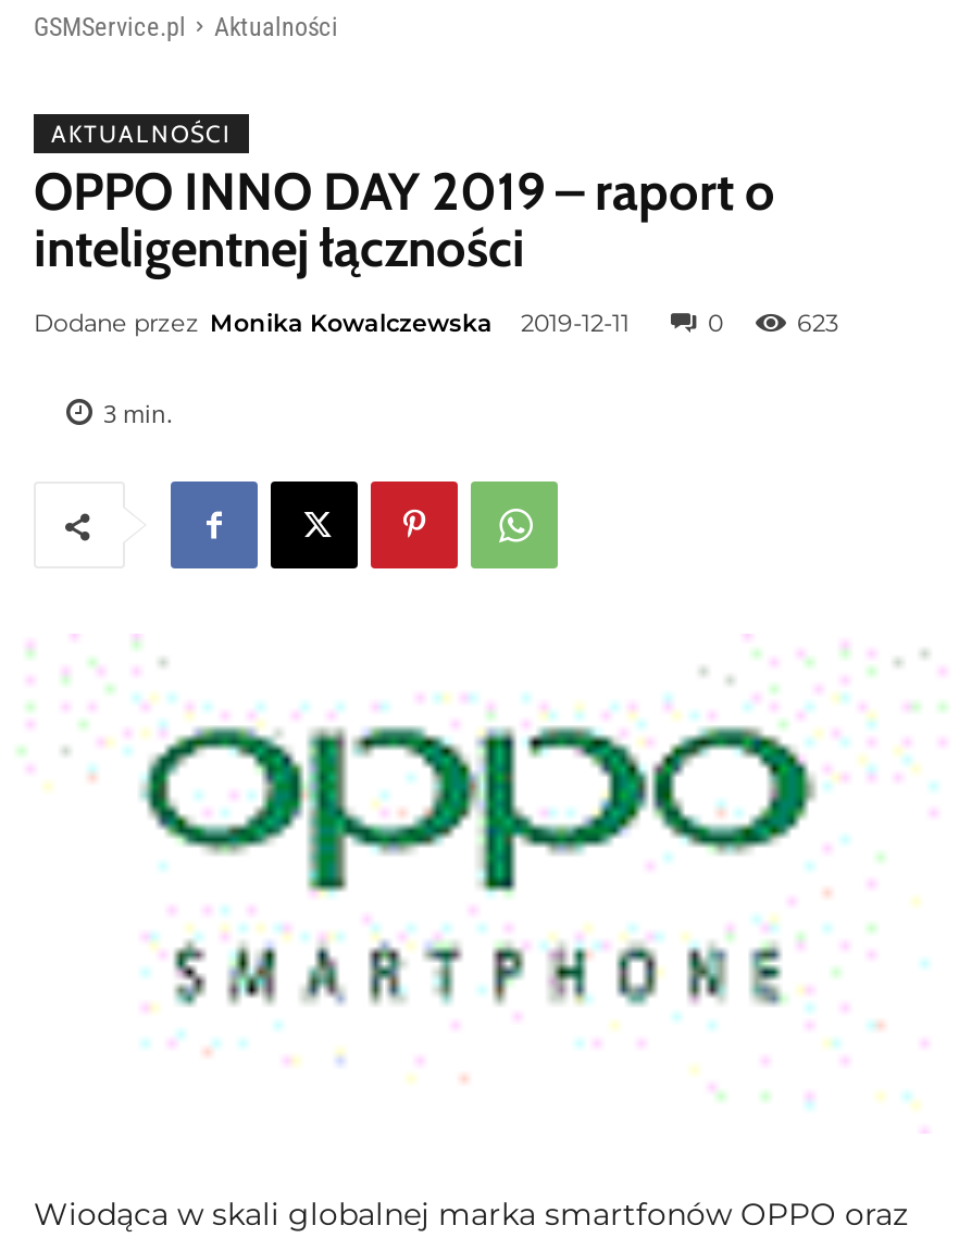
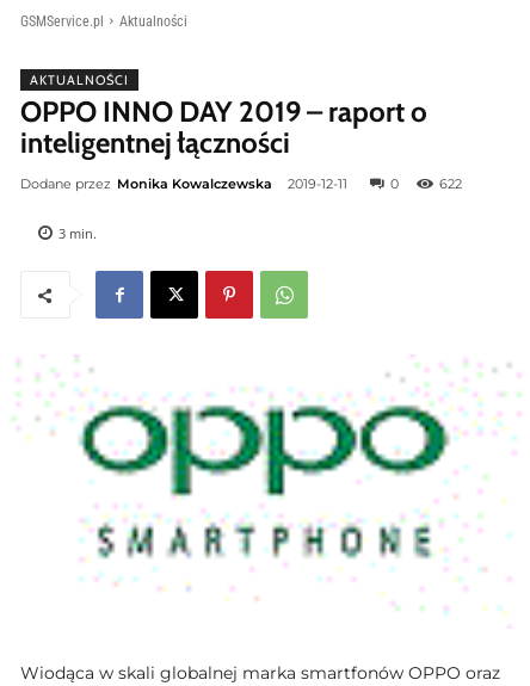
- 623
+ 622
